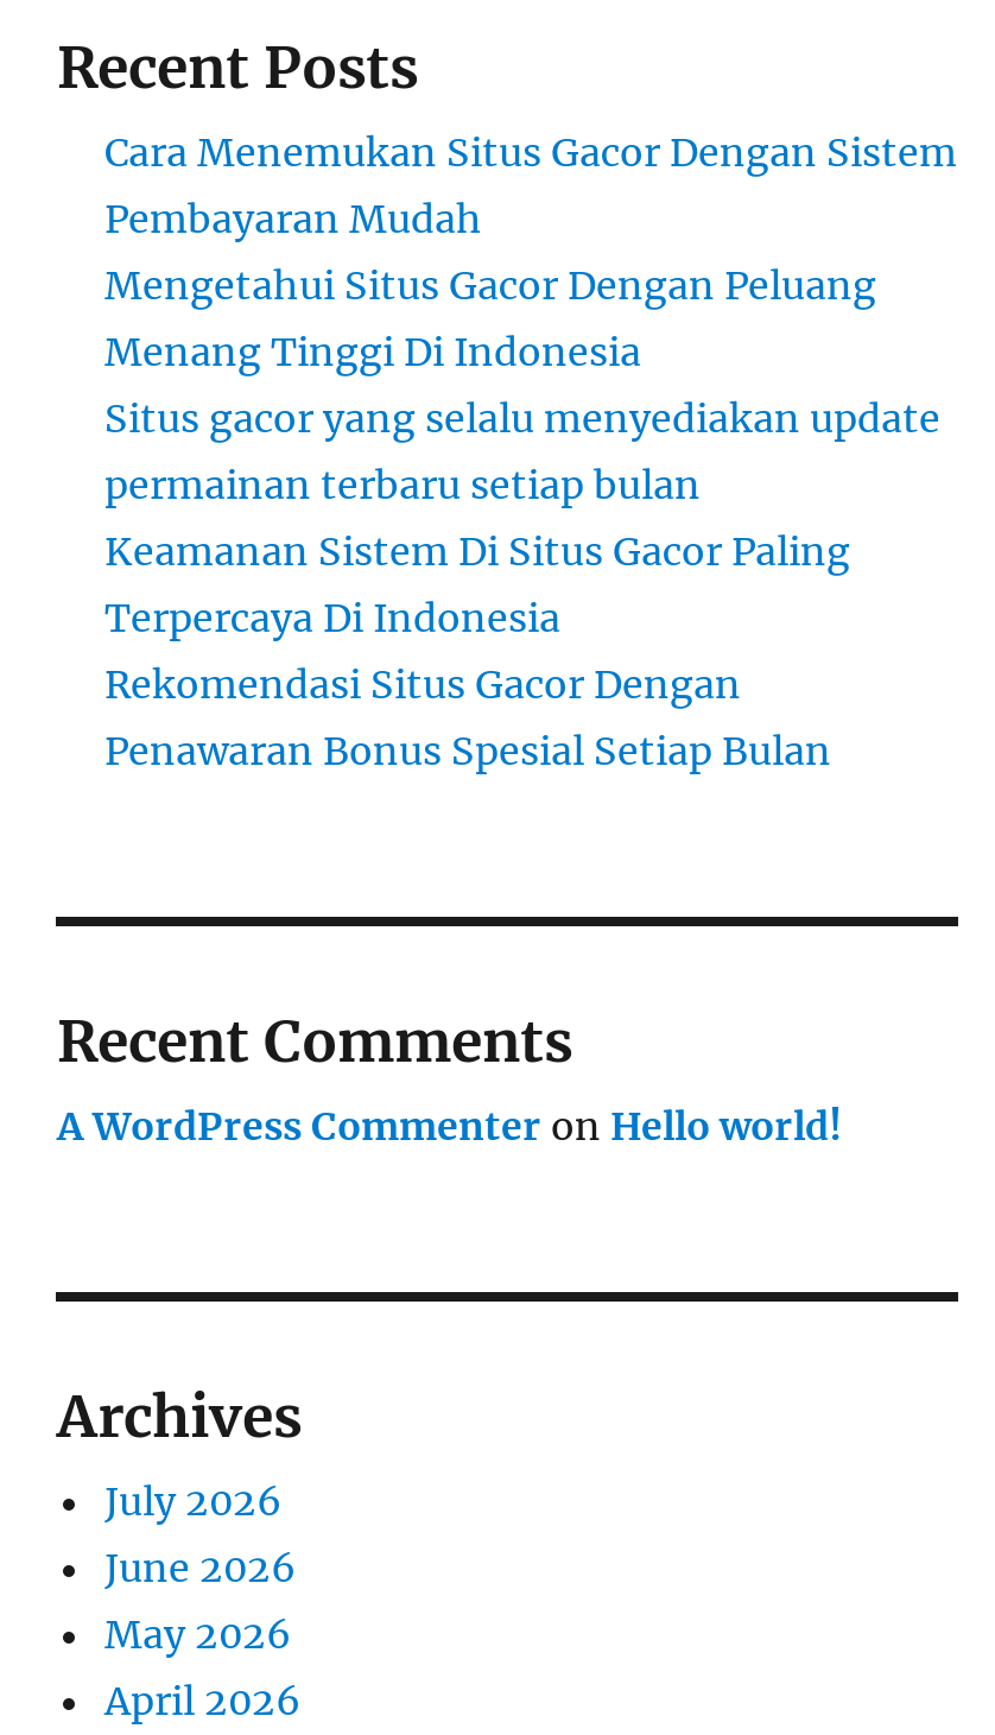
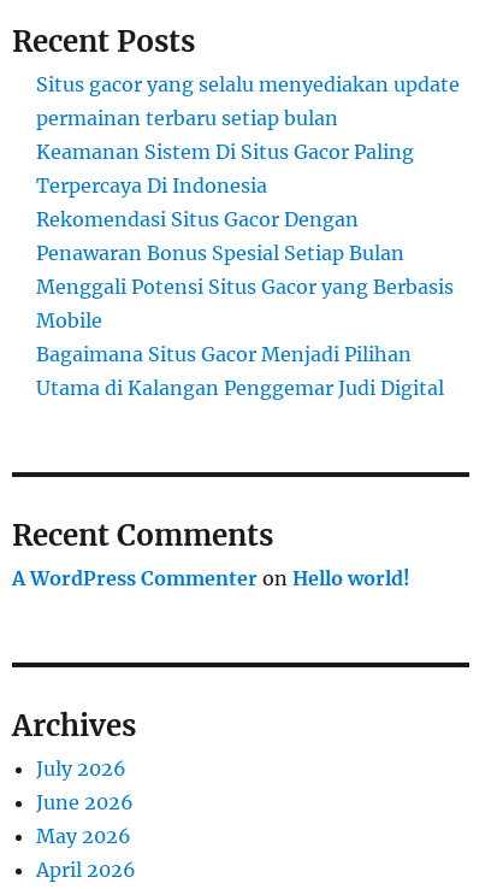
- Cara Menemukan Situs Gacor Dengan Sistem
- Pembayaran Mudah
- Mengetahui Situs Gacor Dengan Peluang
- Menang Tinggi Di Indonesia

moved up: Situs gacor yang selalu menyediakan update | permainan terbaru setiap bulan | Keamanan Sistem Di Situs Gacor Paling | Terpercaya Di Indonesia | Rekomendasi Situs Gacor Dengan | Penawaran Bonus Spesial Setiap Bulan

+ Menggali Potensi Situs Gacor yang Berbasis
+ Mobile
+ Bagaimana Situs Gacor Menjadi Pilihan
+ Utama di Kalangan Penggemar Judi Digital
